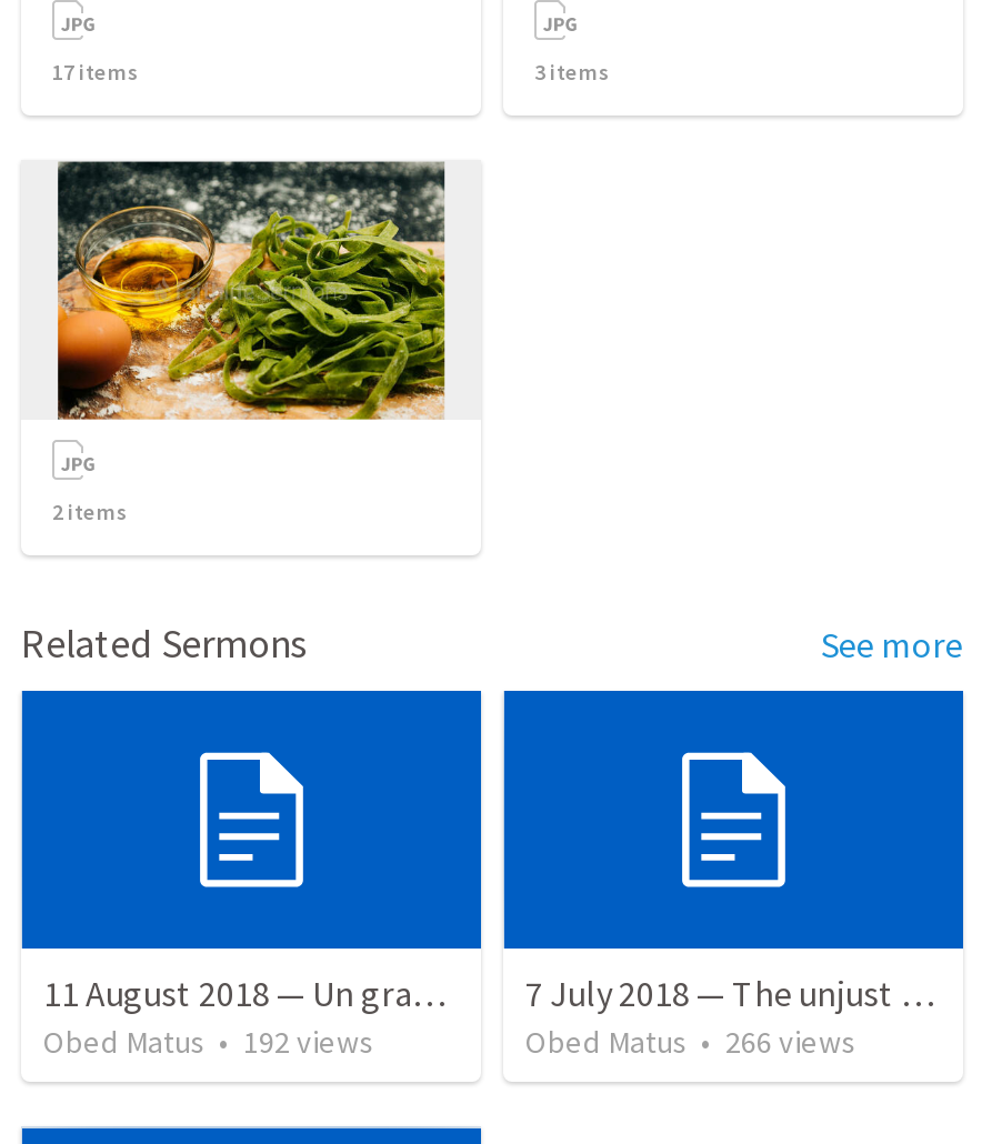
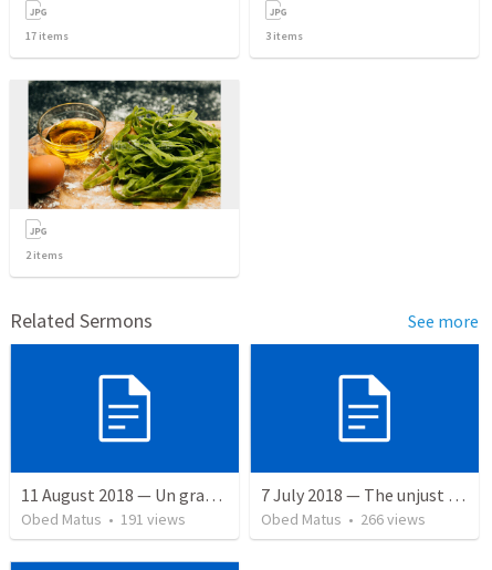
- Obed Matus • 192 views
+ Obed Matus • 191 views
